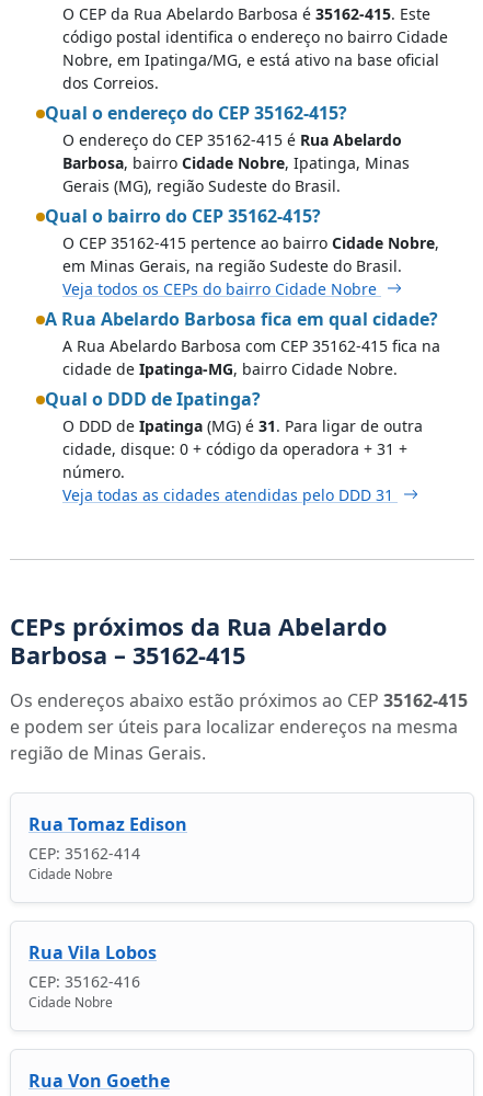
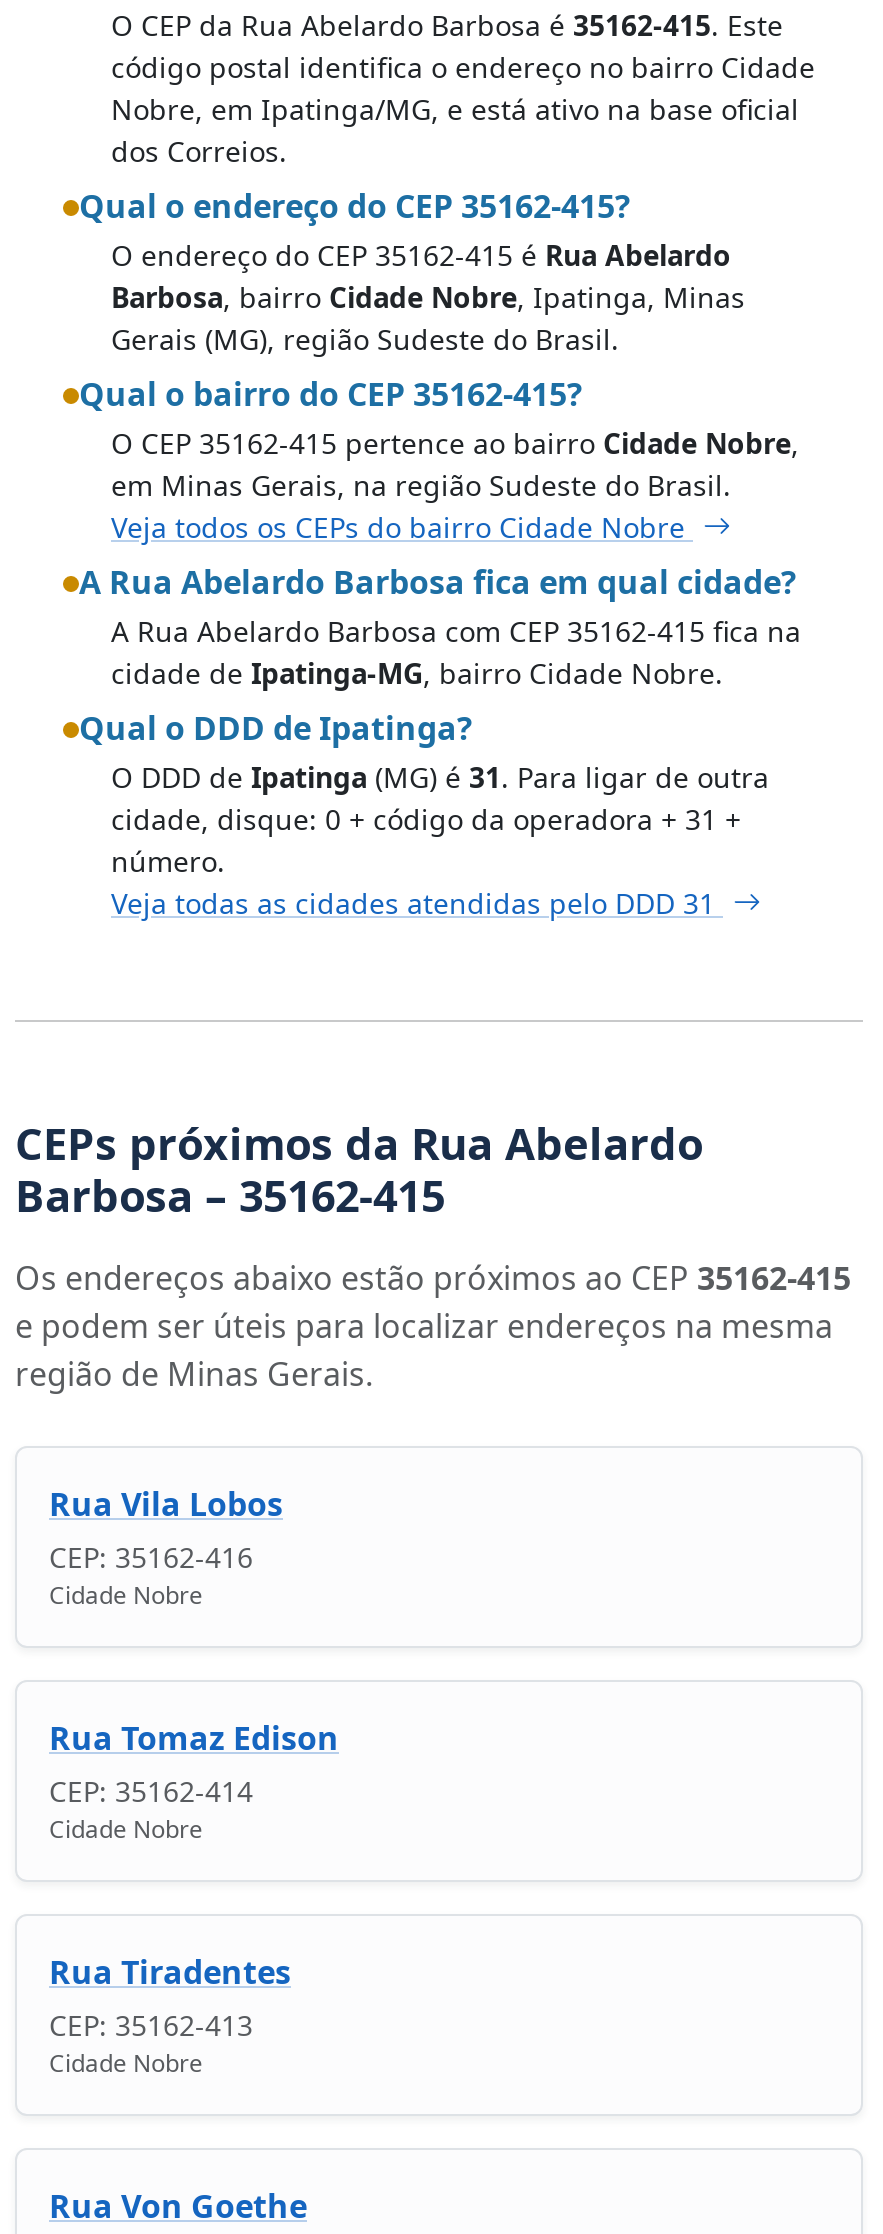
+ Cidade Nobre

+ Rua Tiradentes
+ CEP: 35162-413

moved up: Rua Vila Lobos | CEP: 35162-416
